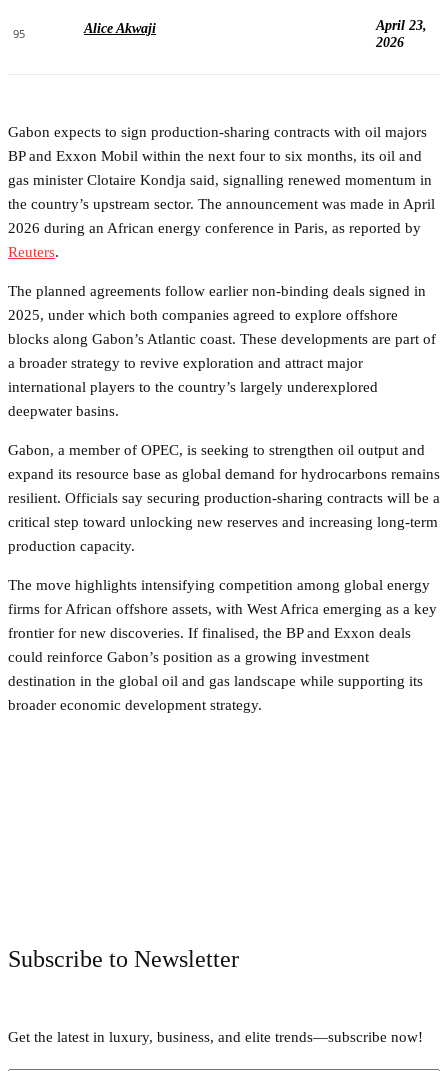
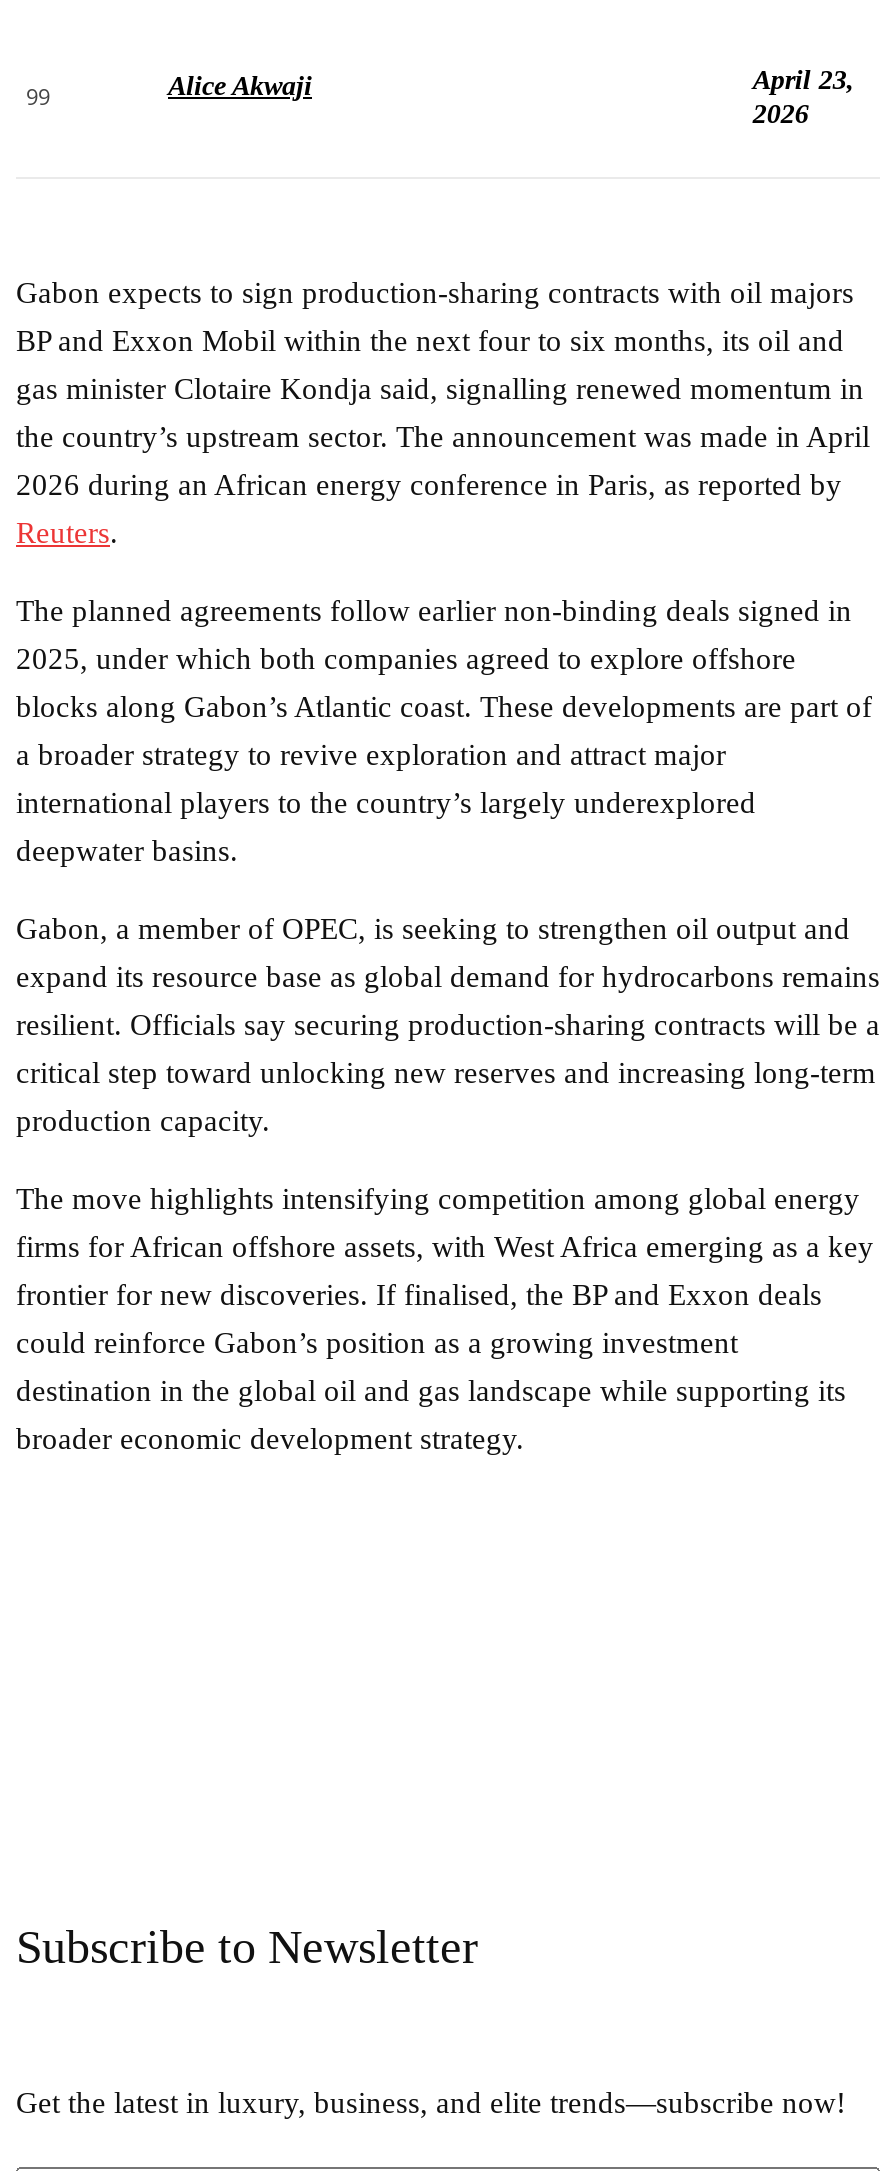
- 95
+ 99
